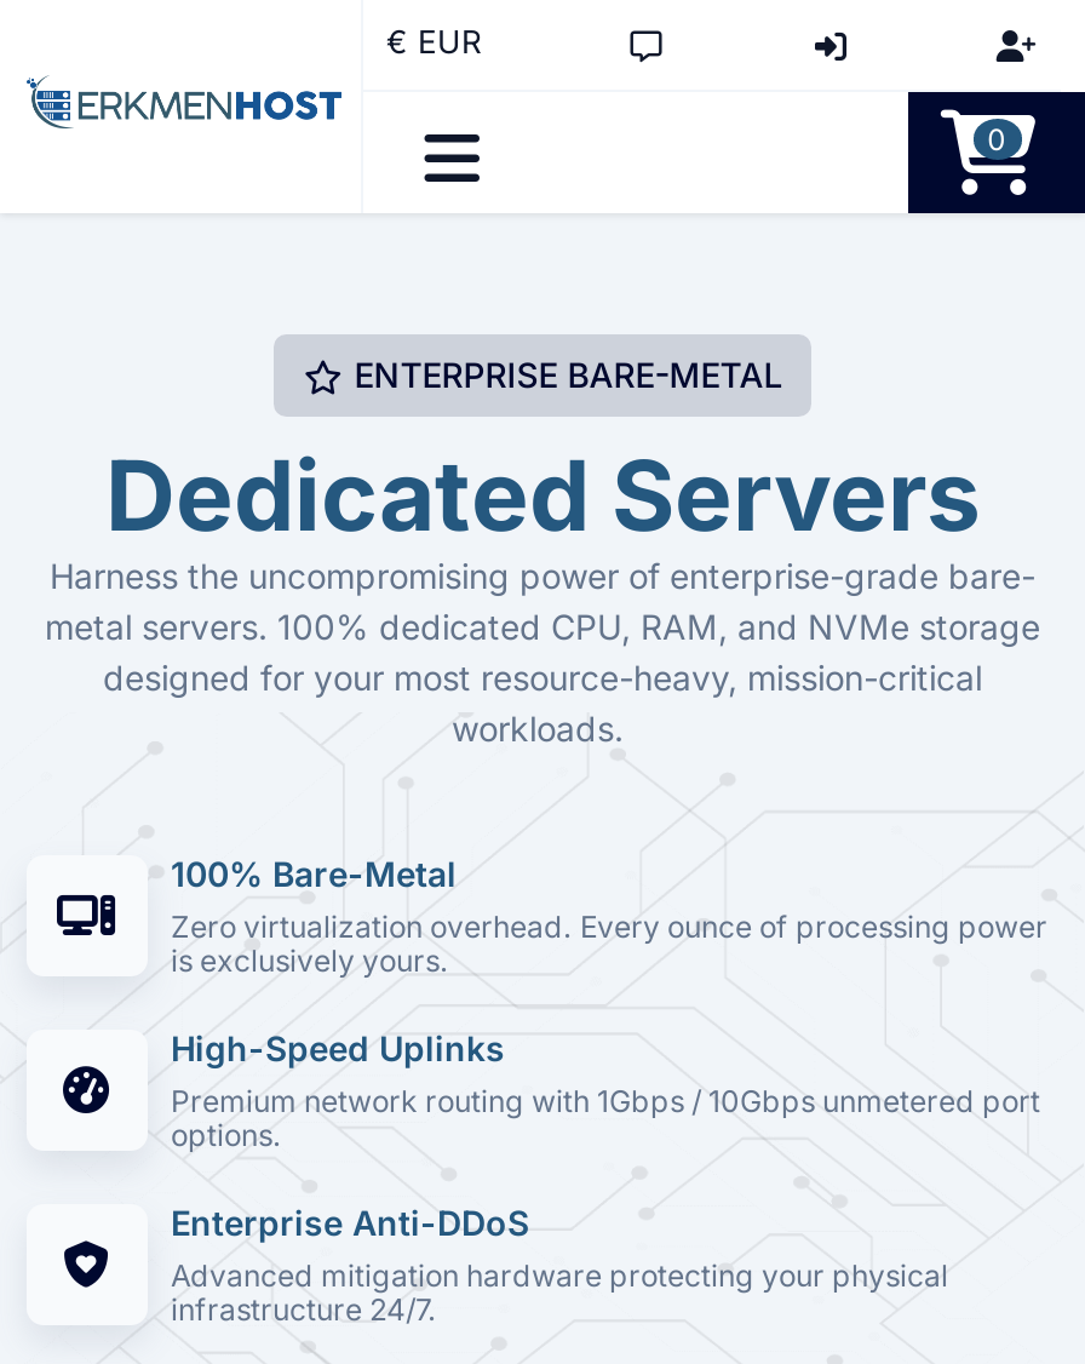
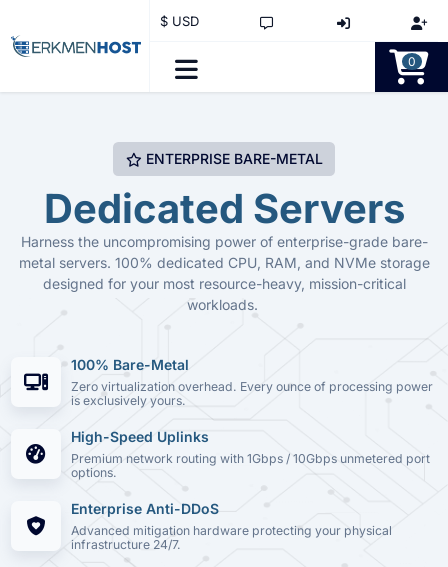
- € EUR
+ $ USD
